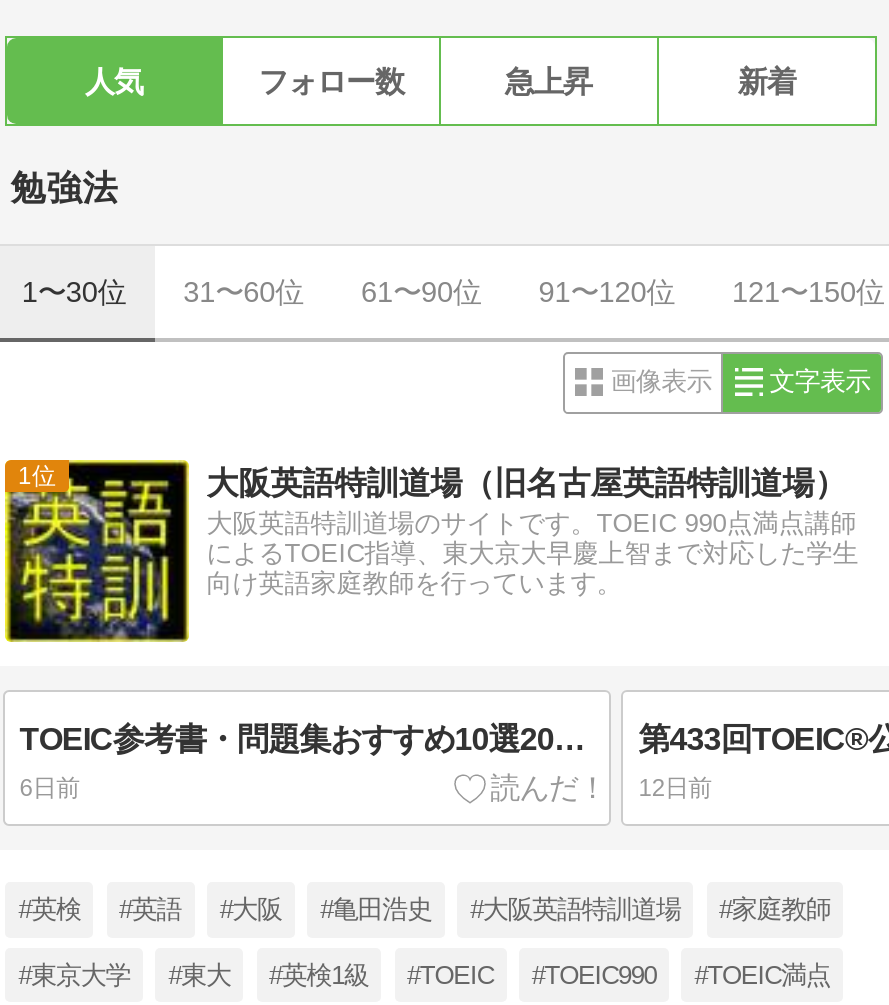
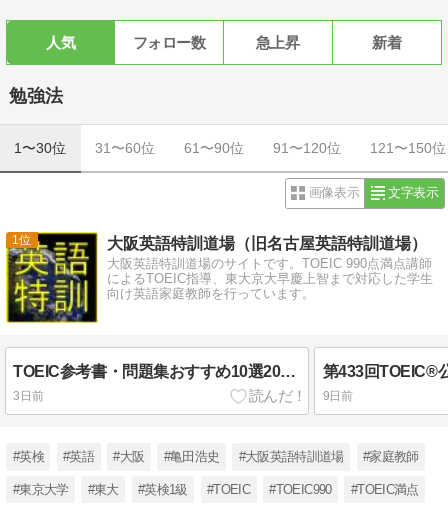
- 6日前
+ 3日前

- 12日前
+ 9日前
